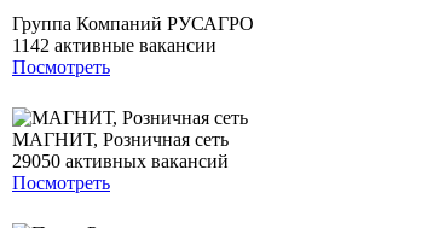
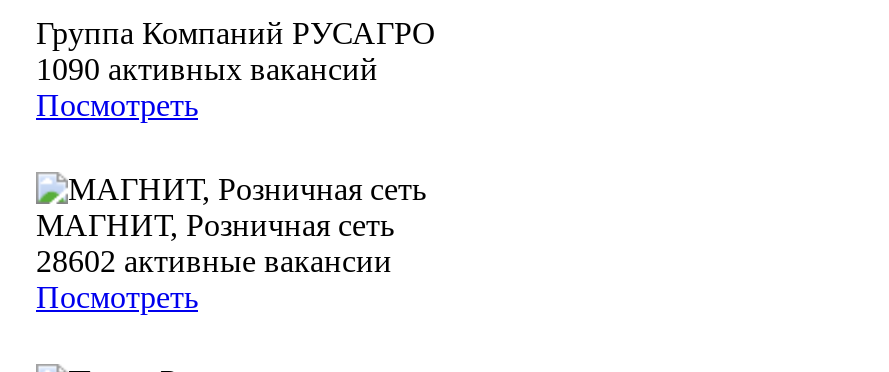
- 1142 активные вакансии
+ 1090 активных вакансий

- 29050 активных вакансий
+ 28602 активные вакансии
